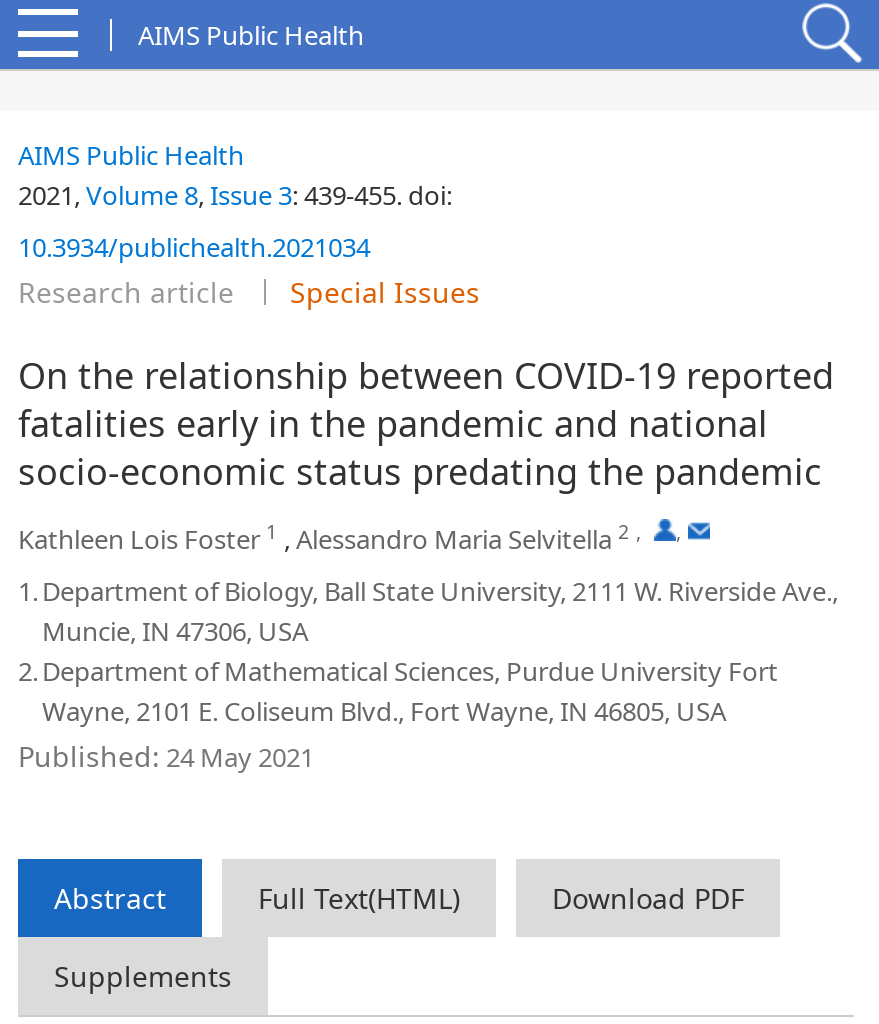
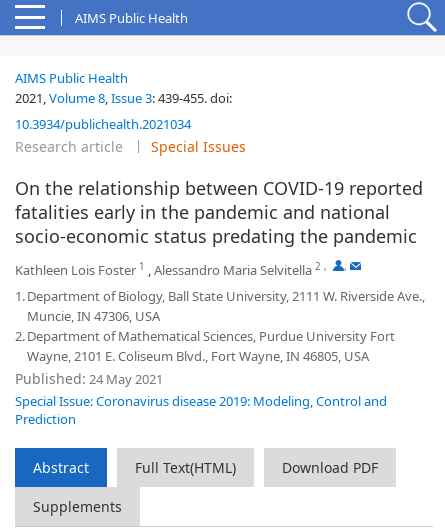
+ Special Issue: Coronavirus disease 2019: Modeling, Control and
+ Prediction
